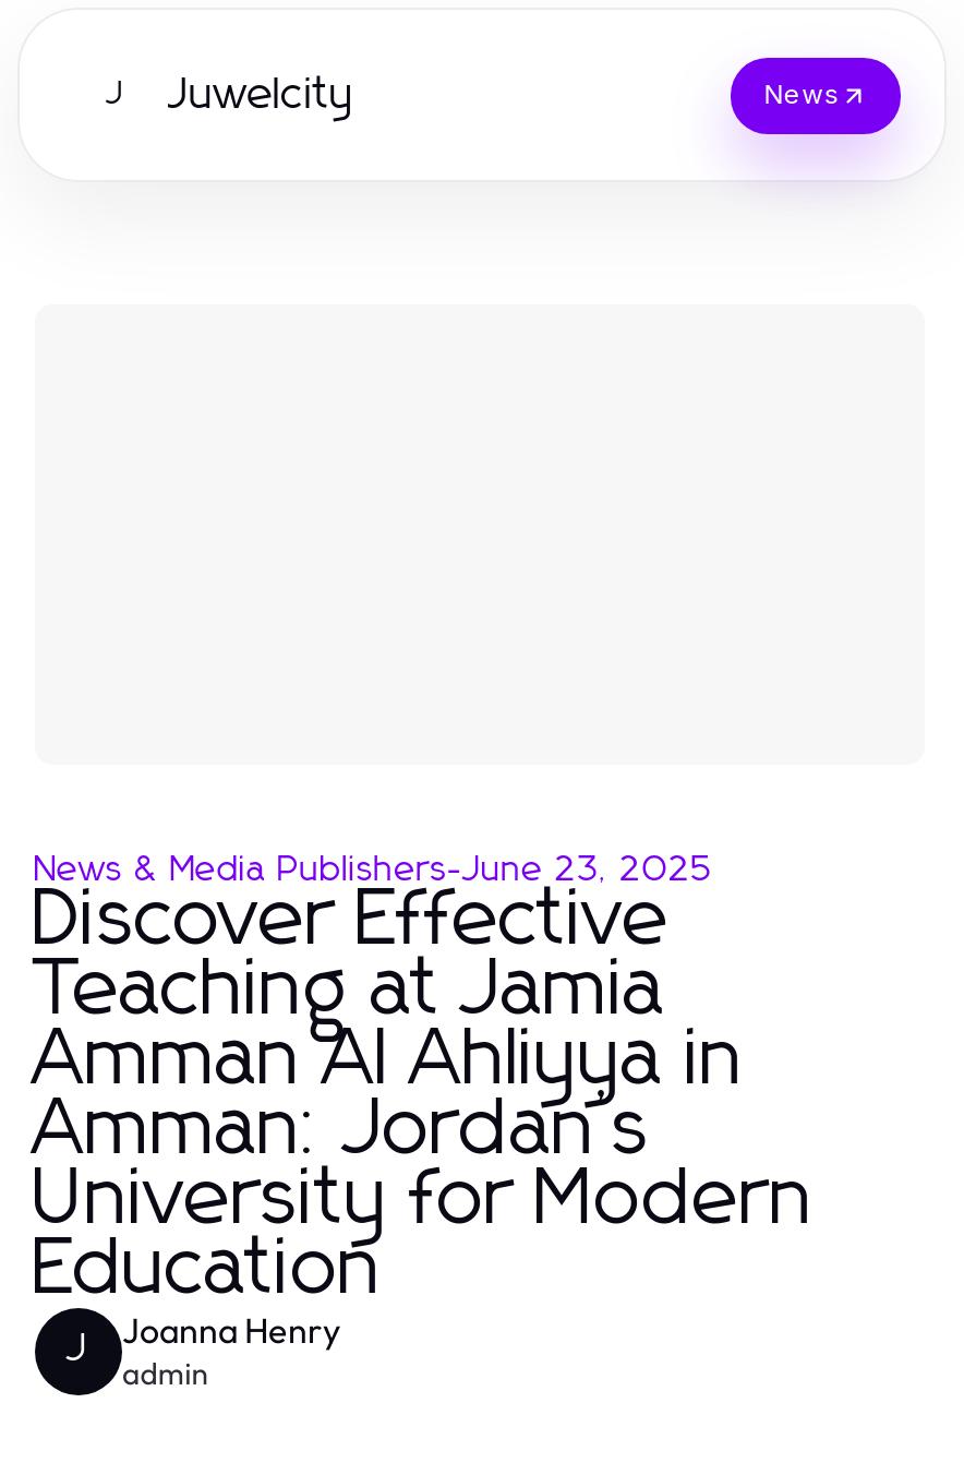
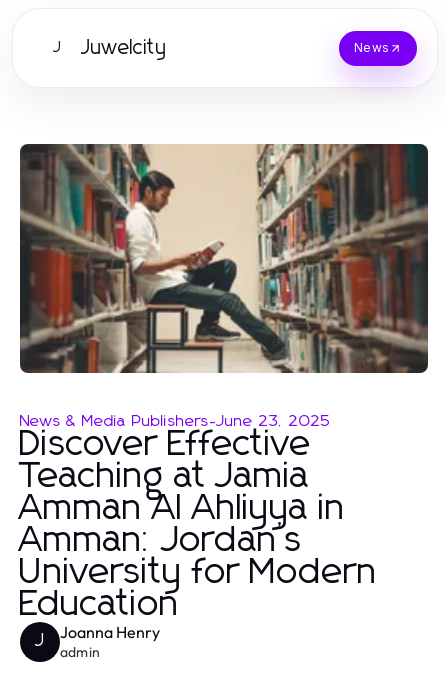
+ [image]
